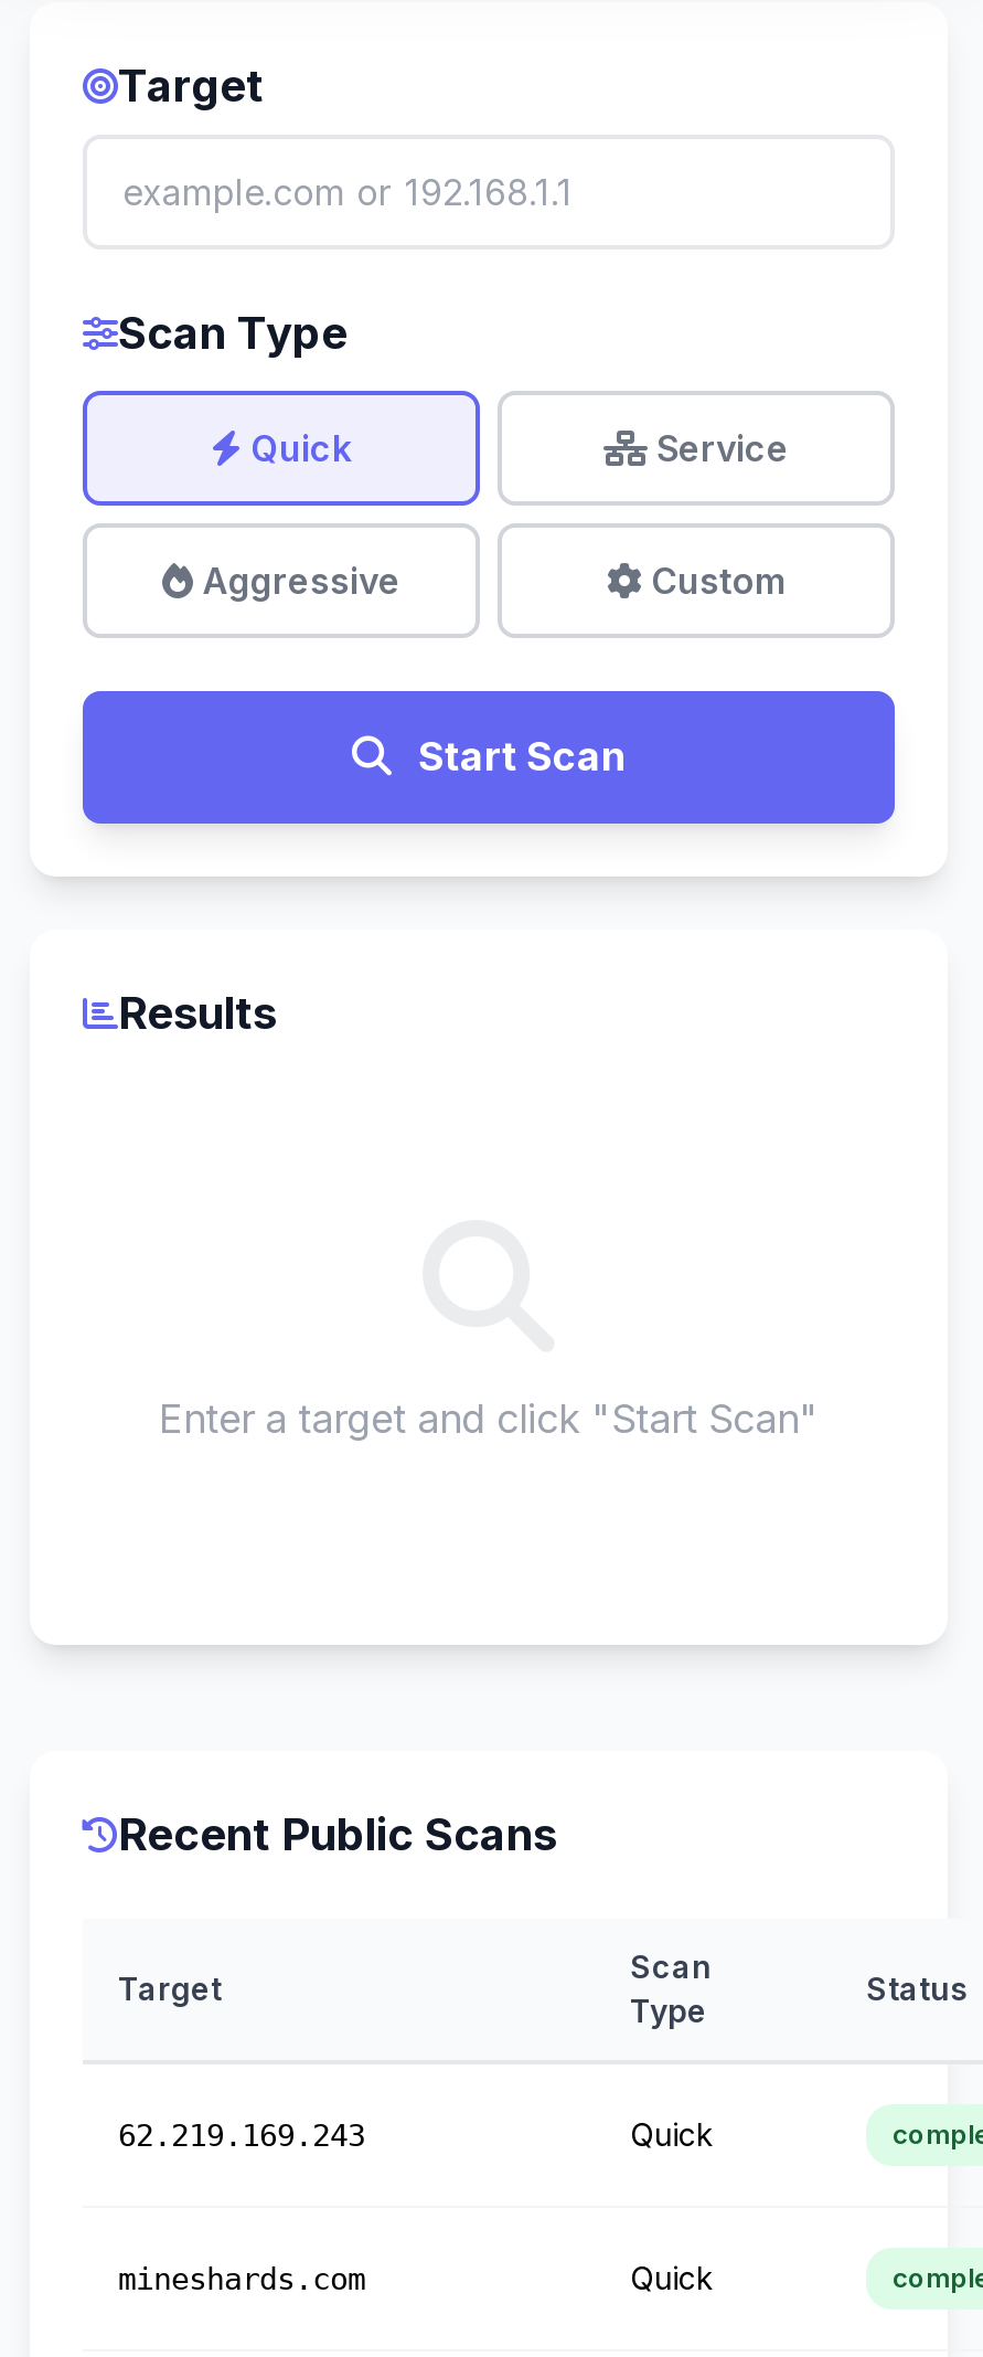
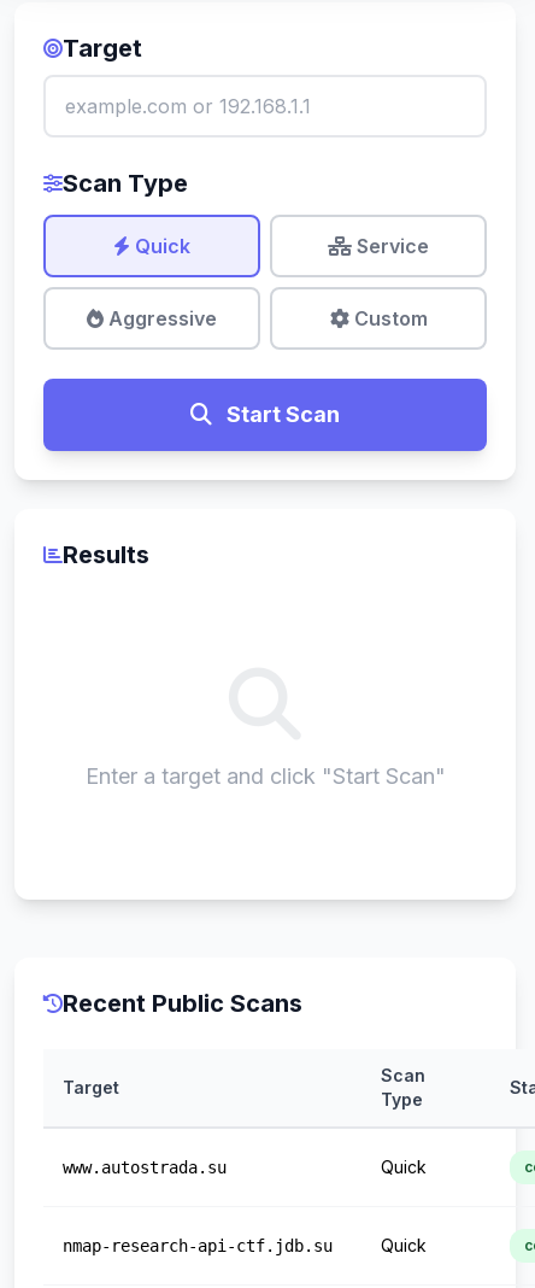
- 62.219.169.243
+ www.autostrada.su

- mineshards.com
+ nmap-research-api-ctf.jdb.su
